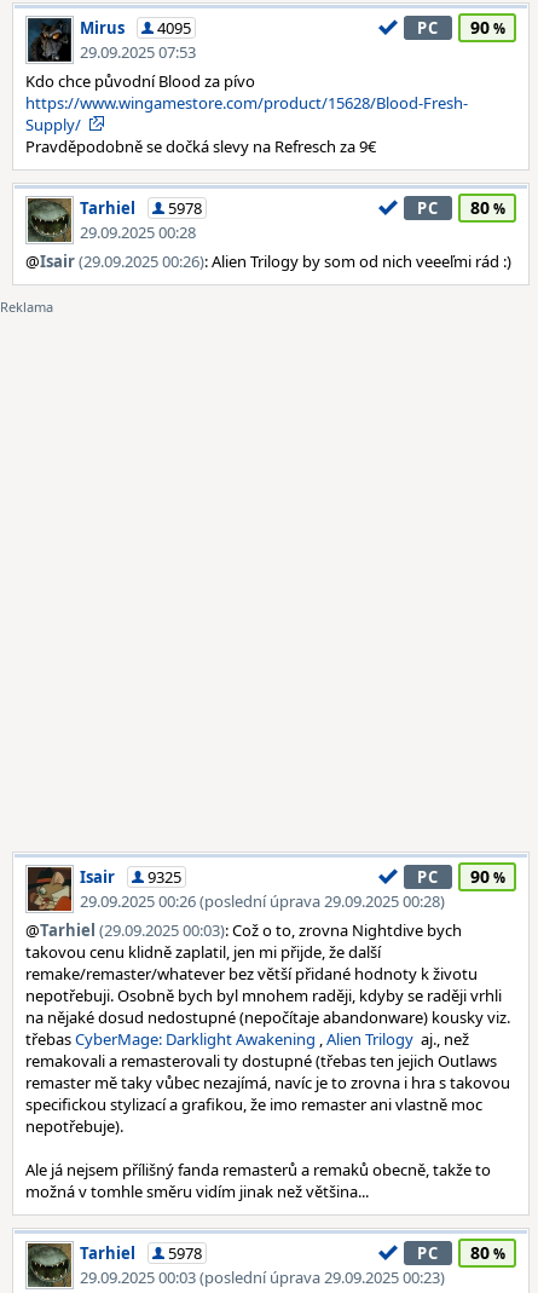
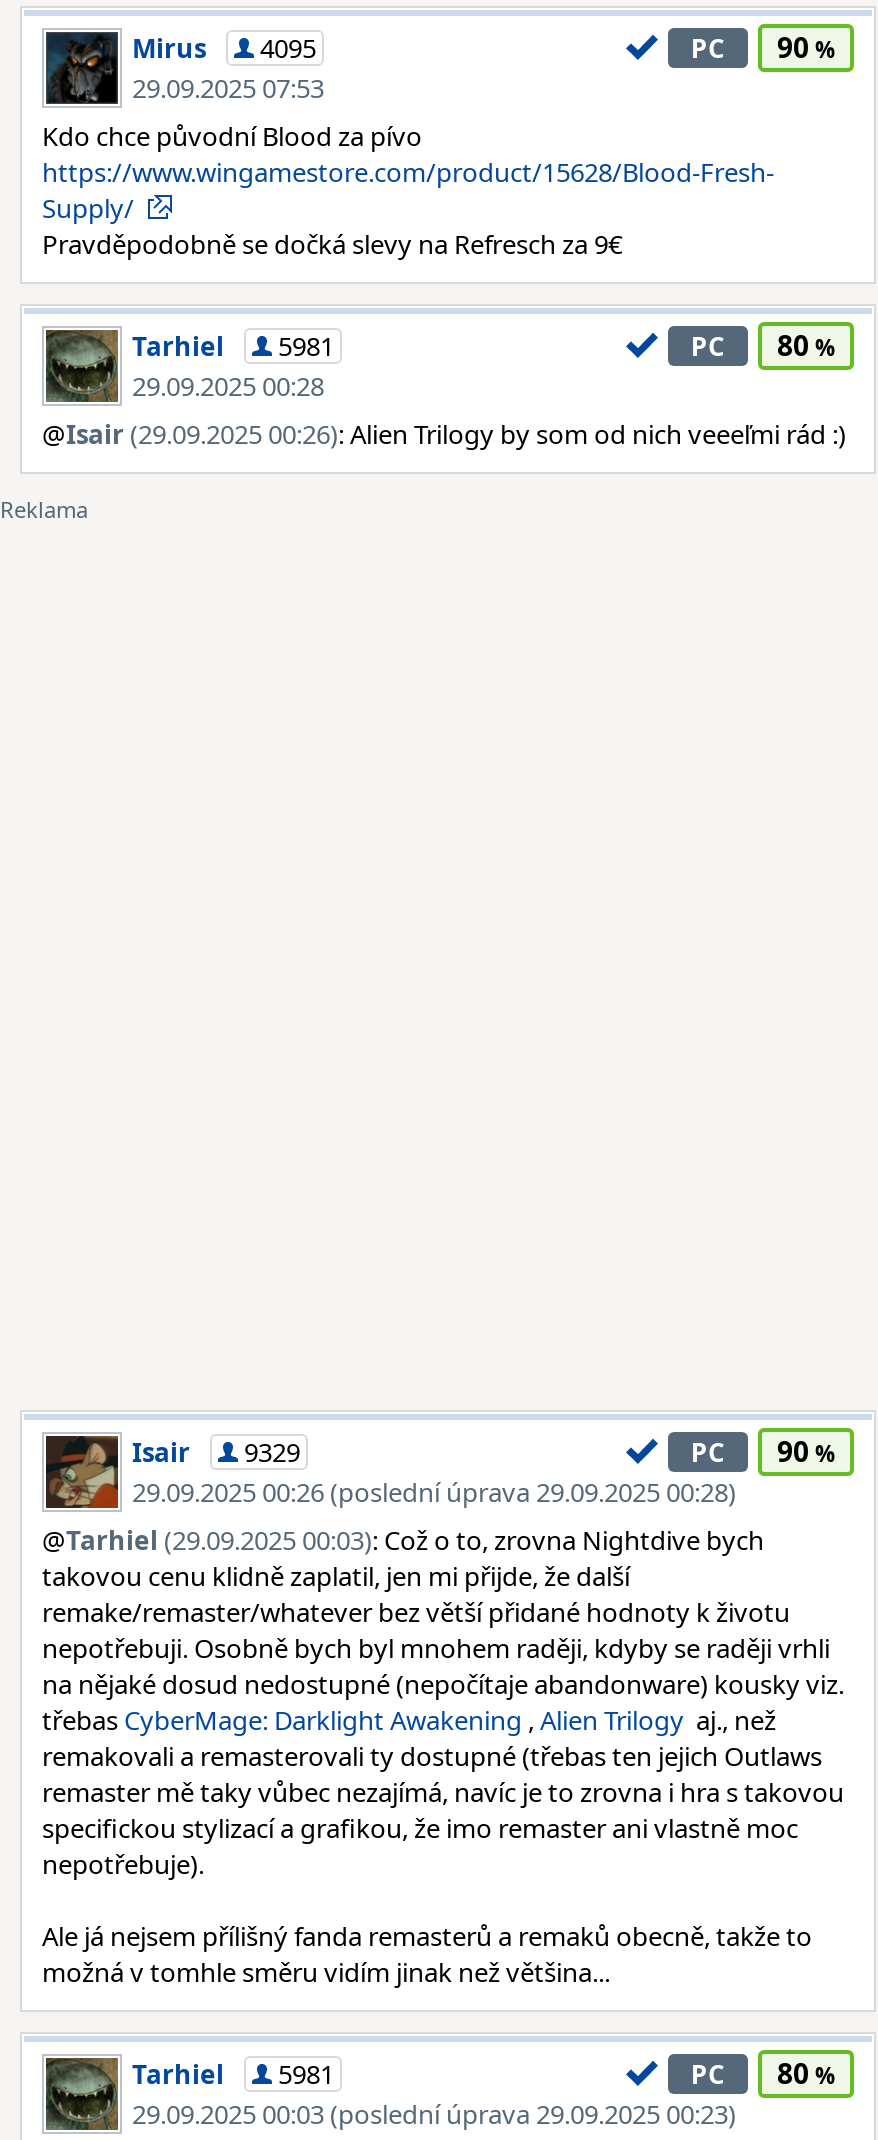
- Tarhiel 5978
+ Tarhiel 5981

- Isair 9325
+ Isair 9329

- Tarhiel 5978
+ Tarhiel 5981
